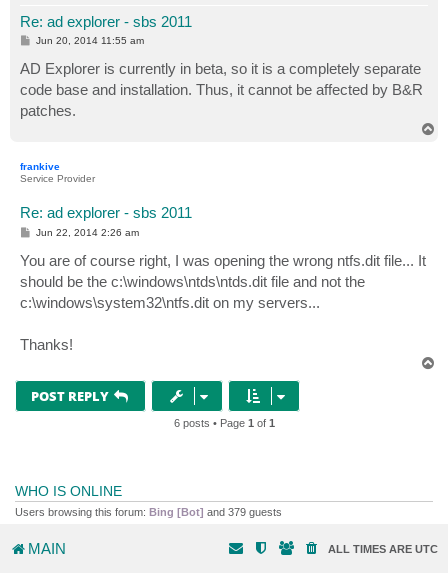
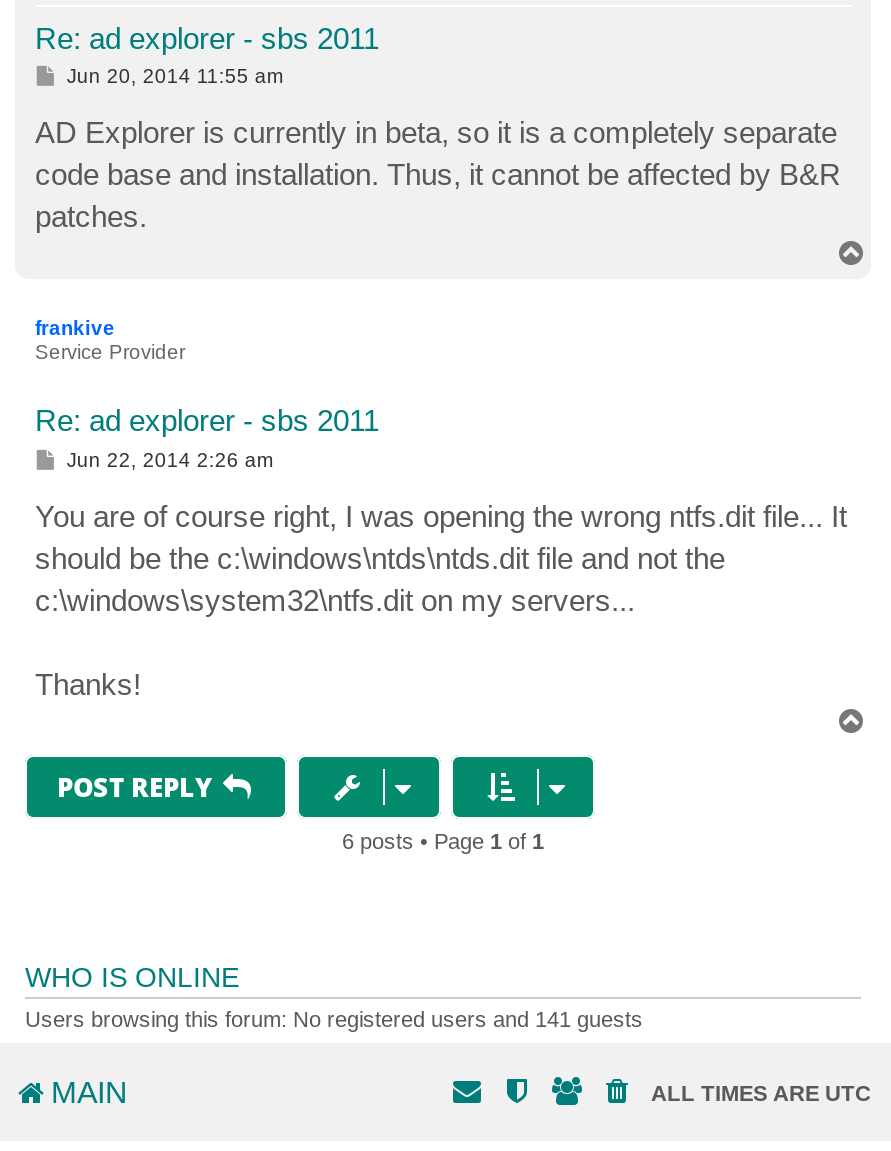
- Users browsing this forum: Bing [Bot] and 379 guests
+ Users browsing this forum: No registered users and 141 guests
